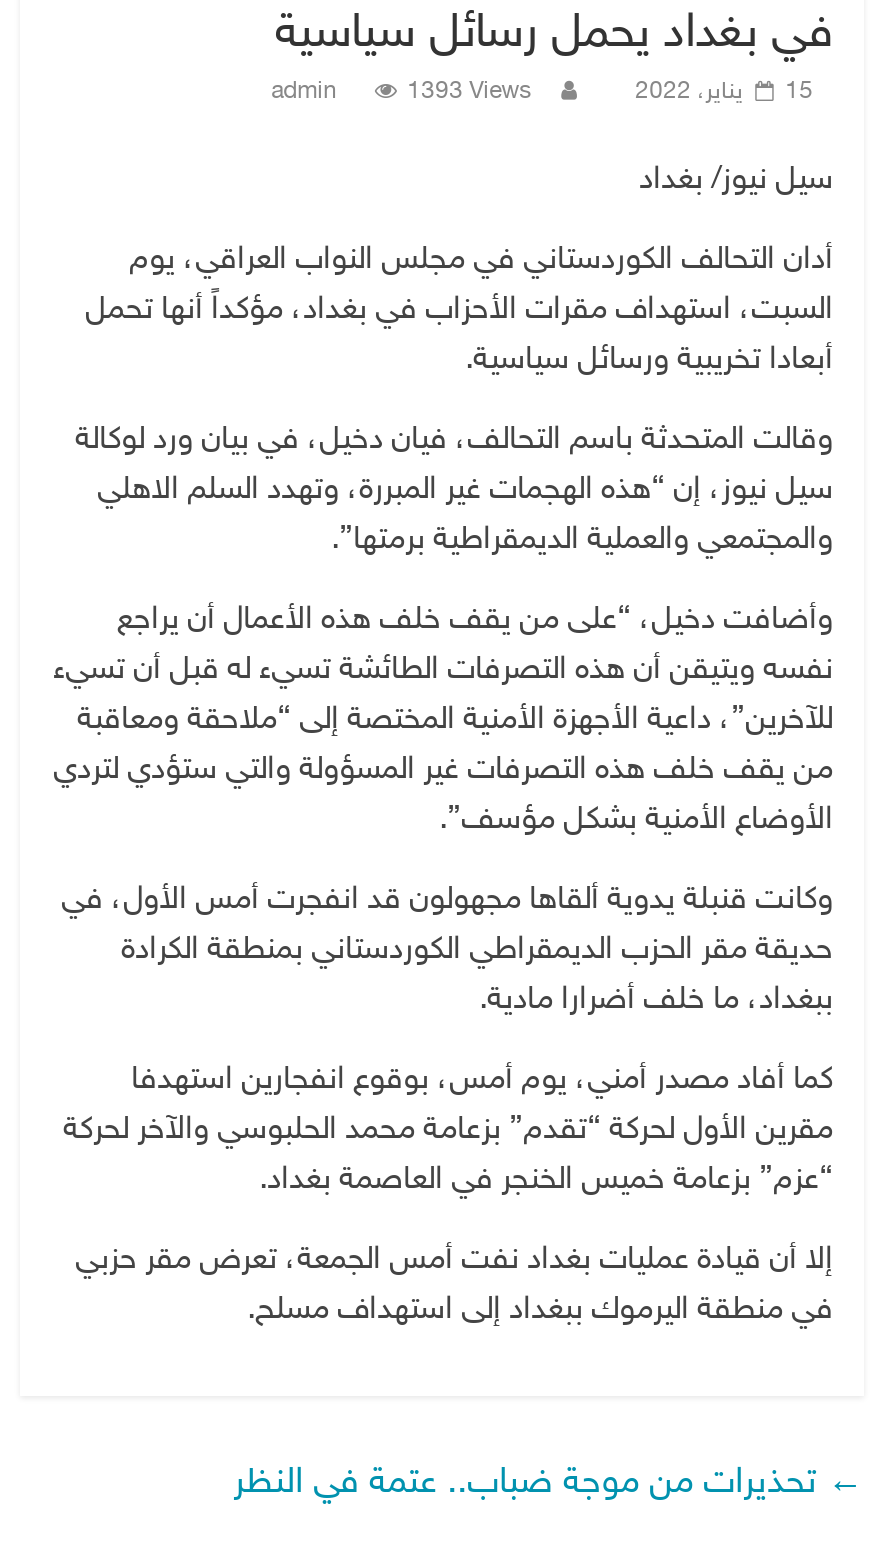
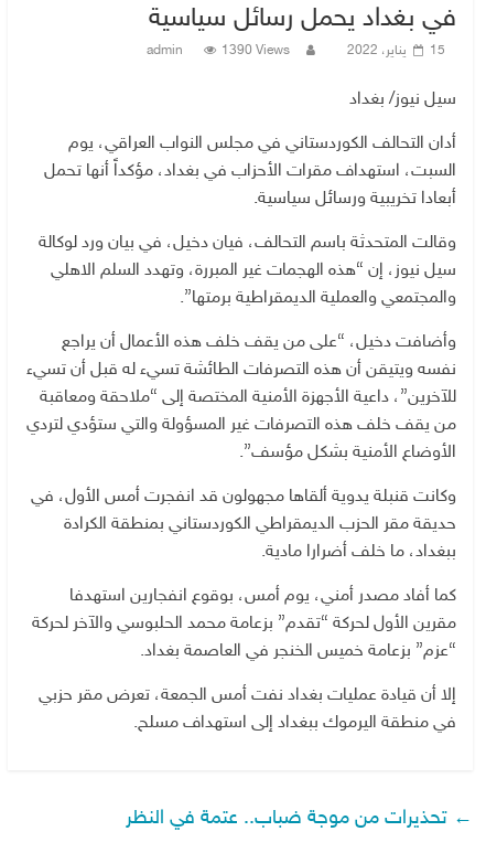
- 1393 Views
+ 1390 Views
